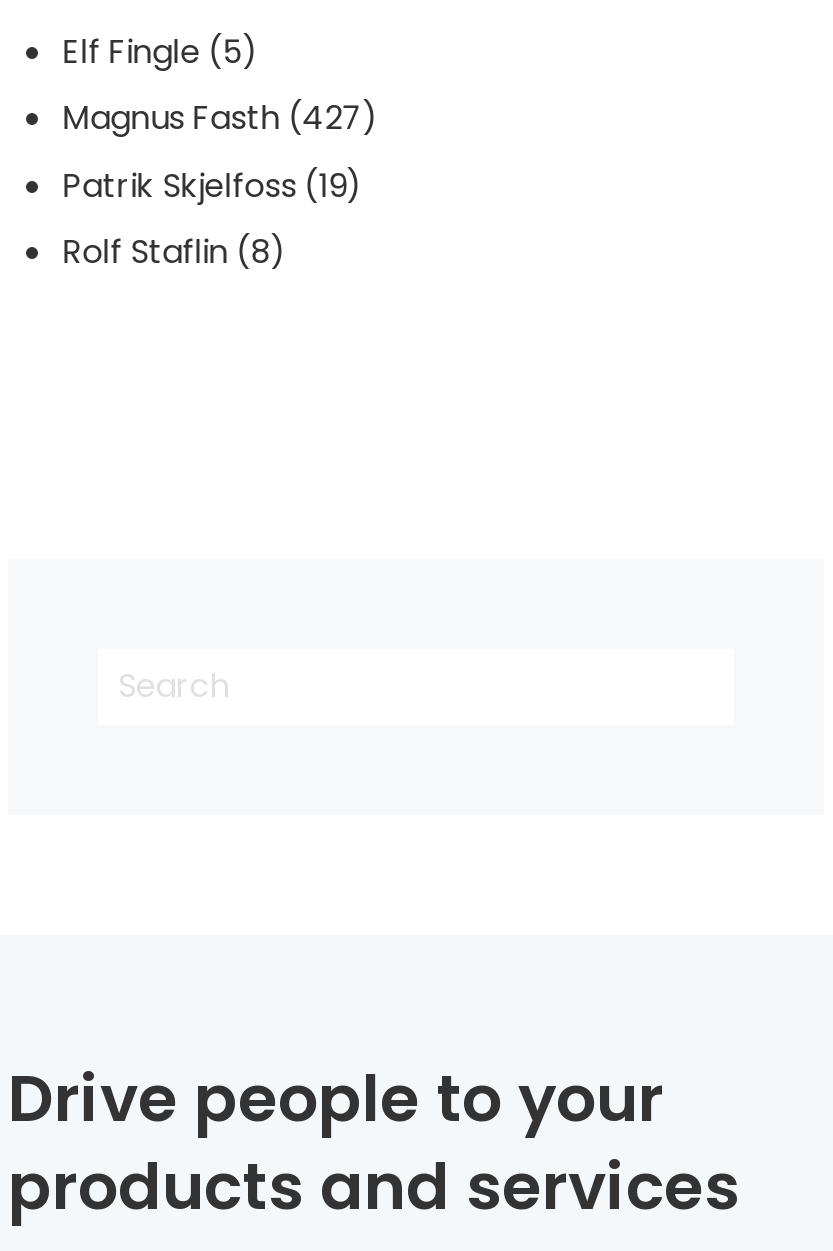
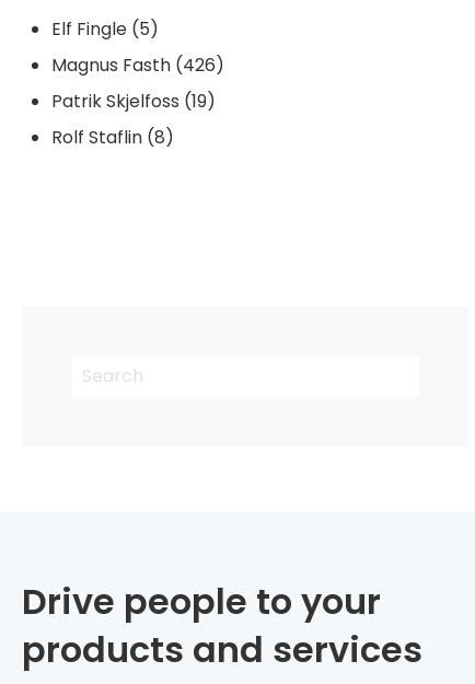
- Magnus Fasth (427)
+ Magnus Fasth (426)
